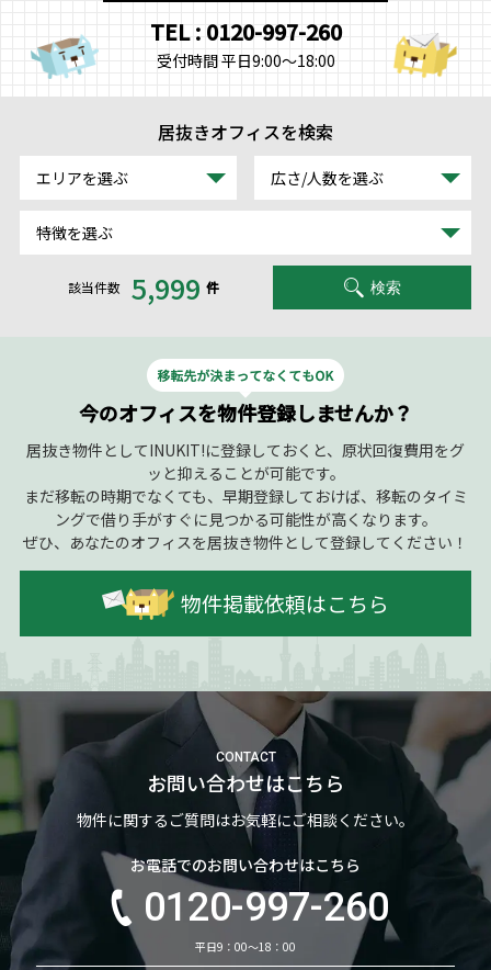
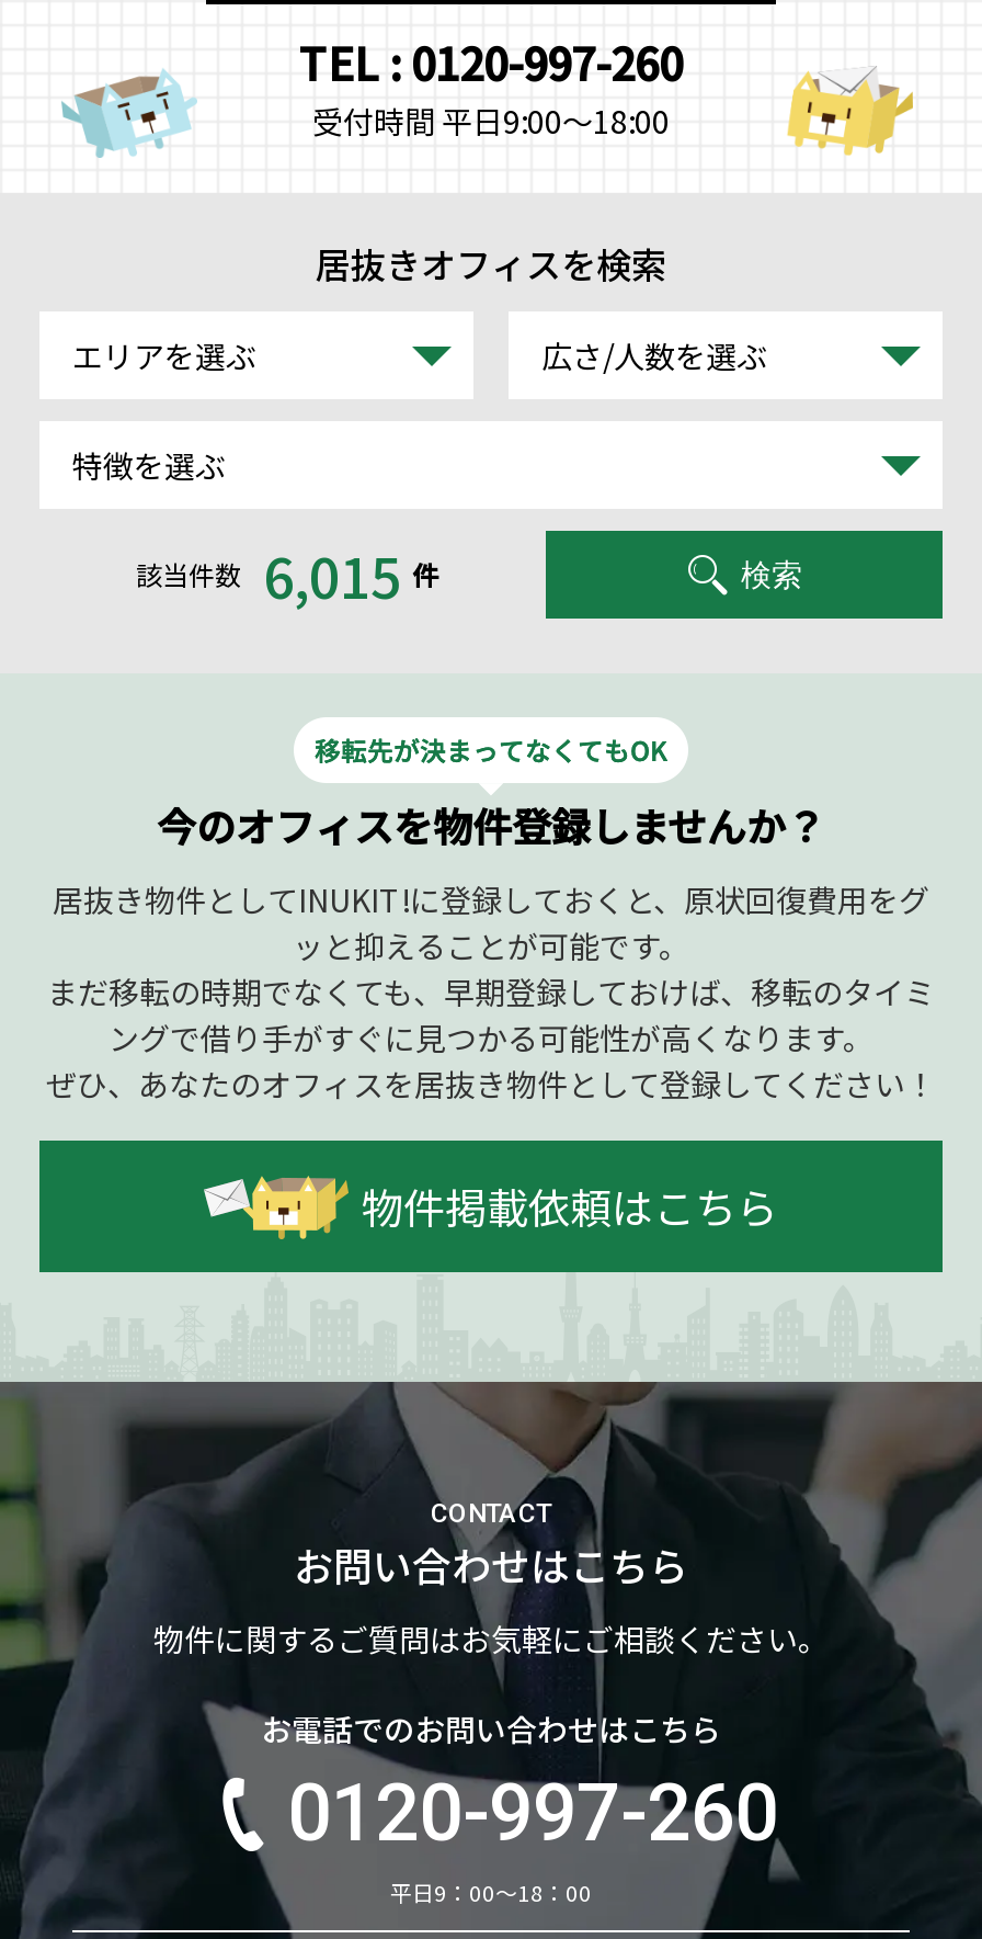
- 該当件数 5,999 件
+ 該当件数 6,015 件
